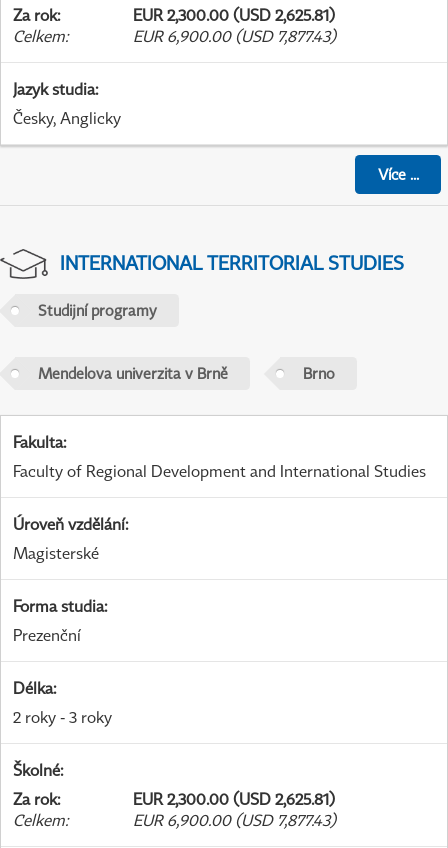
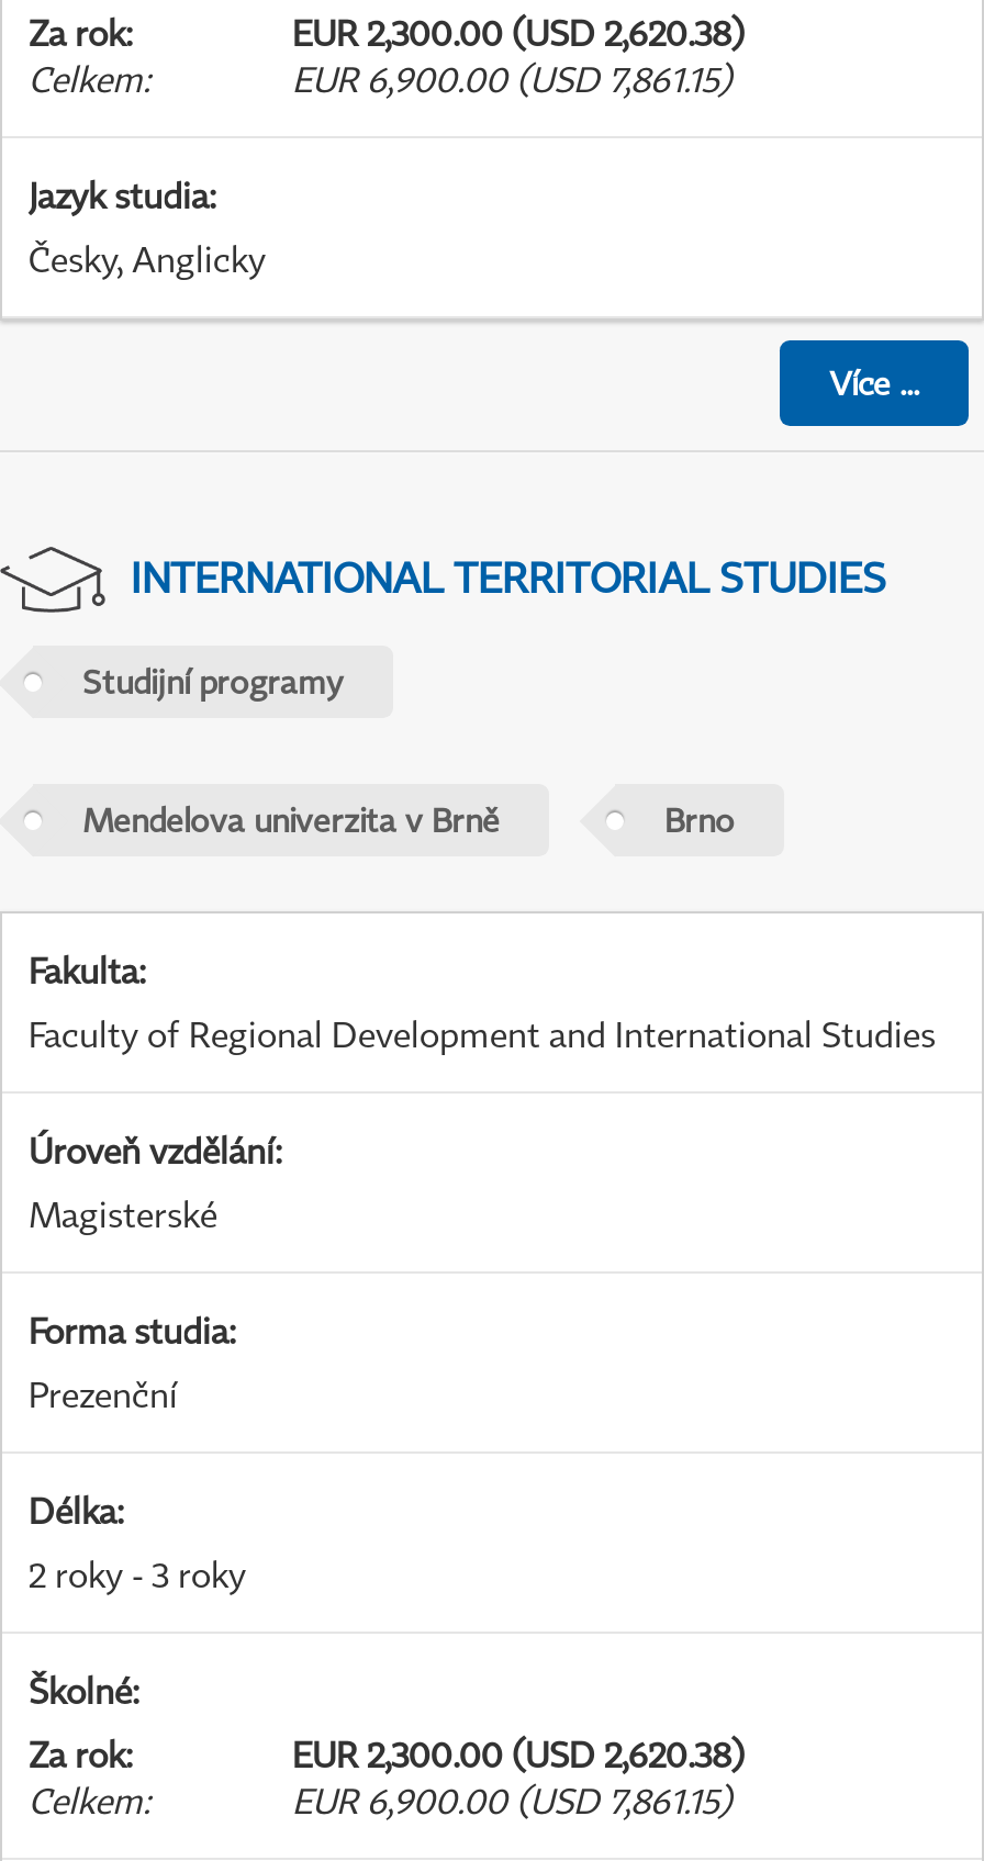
- EUR 2,300.00 (USD 2,625.81)
+ EUR 2,300.00 (USD 2,620.38)

- EUR 6,900.00 (USD 7,877.43)
+ EUR 6,900.00 (USD 7,861.15)

- EUR 2,300.00 (USD 2,625.81)
+ EUR 2,300.00 (USD 2,620.38)

- EUR 6,900.00 (USD 7,877.43)
+ EUR 6,900.00 (USD 7,861.15)
